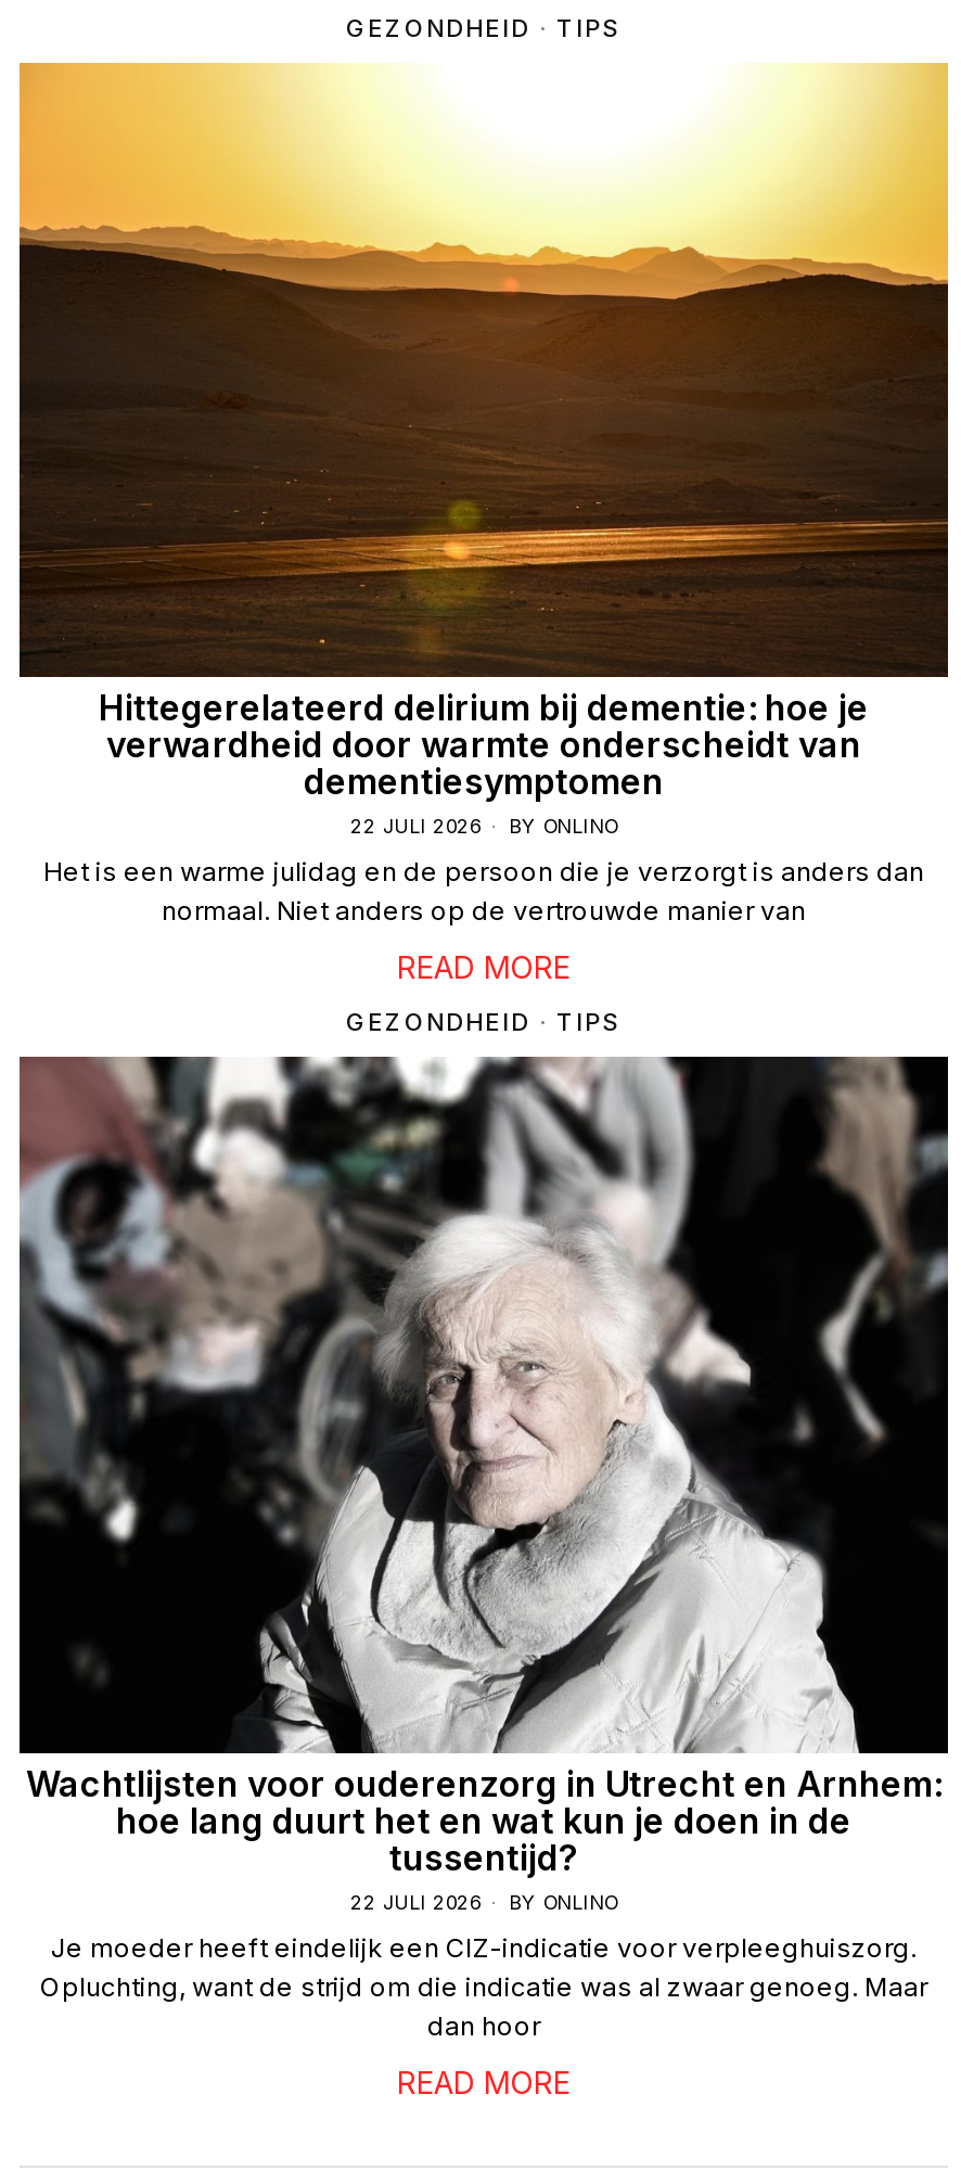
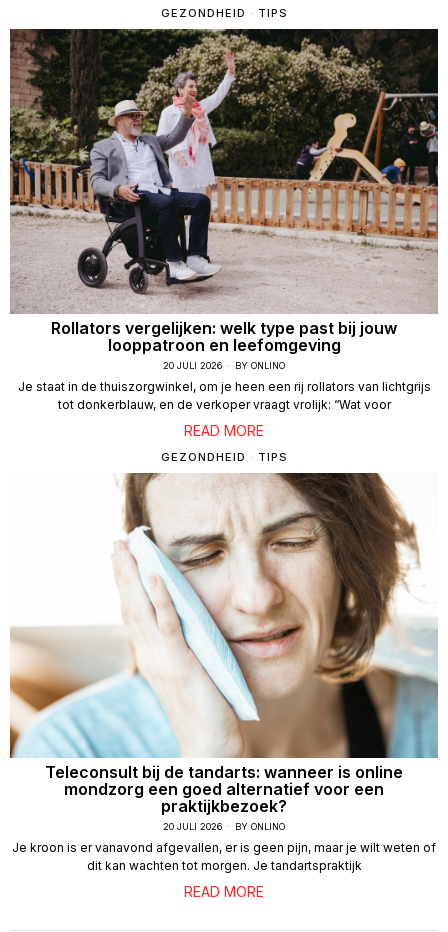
- [image]
- Hittegerelateerd delirium bij dementie: hoe je
- verwardheid door warmte onderscheidt van
- dementiesymptomen
- 22 JULI 2026
+ [image]
+ Rollators vergelijken: welk type past bij jouw
+ looppatroon en leefomgeving
+ 20 JULI 2026

- Het is een warme julidag en de persoon die je verzorgt is anders dan
- normaal. Niet anders op de vertrouwde manier van
+ Je staat in de thuiszorgwinkel, om je heen een rij rollators van lichtgrijs
+ tot donkerblauw, en de verkoper vraagt vrolijk: “Wat voor

- [image]
- Wachtlijsten voor ouderenzorg in Utrecht en Arnhem:
- hoe lang duurt het en wat kun je doen in de
- tussentijd?
- 22 JULI 2026
+ [image]
+ Teleconsult bij de tandarts: wanneer is online
+ mondzorg een goed alternatief voor een
+ praktijkbezoek?
+ 20 JULI 2026

- Je moeder heeft eindelijk een CIZ-indicatie voor verpleeghuiszorg.
- Opluchting, want de strijd om die indicatie was al zwaar genoeg. Maar
- dan hoor
+ Je kroon is er vanavond afgevallen, er is geen pijn, maar je wilt weten of
+ dit kan wachten tot morgen. Je tandartspraktijk
